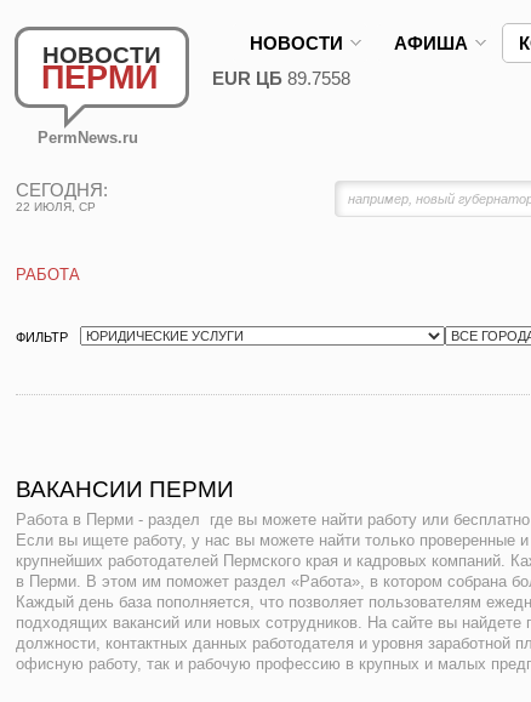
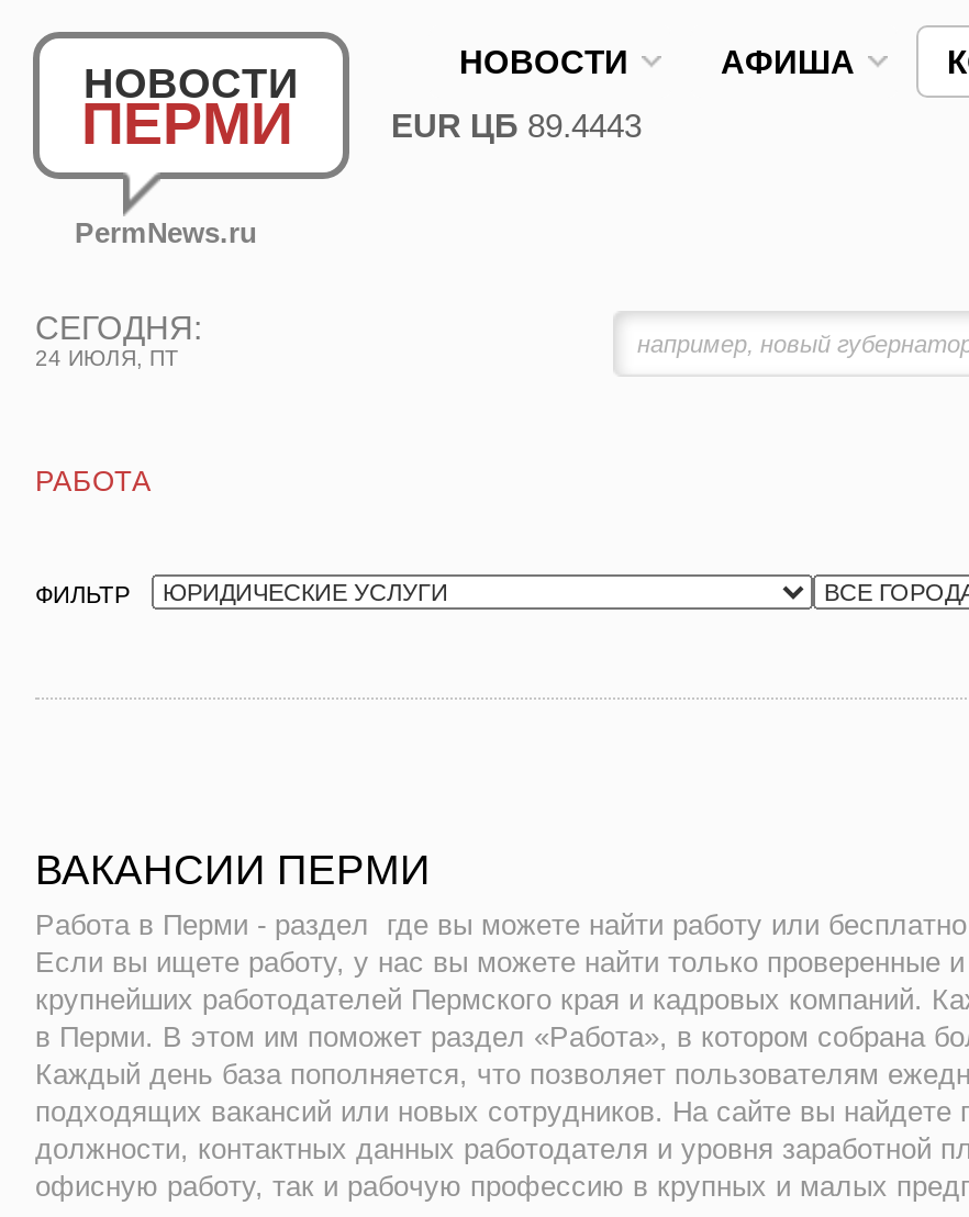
- EUR ЦБ 89.7558
+ EUR ЦБ 89.4443

- 22 ИЮЛЯ, СР
+ 24 ИЮЛЯ, ПТ
